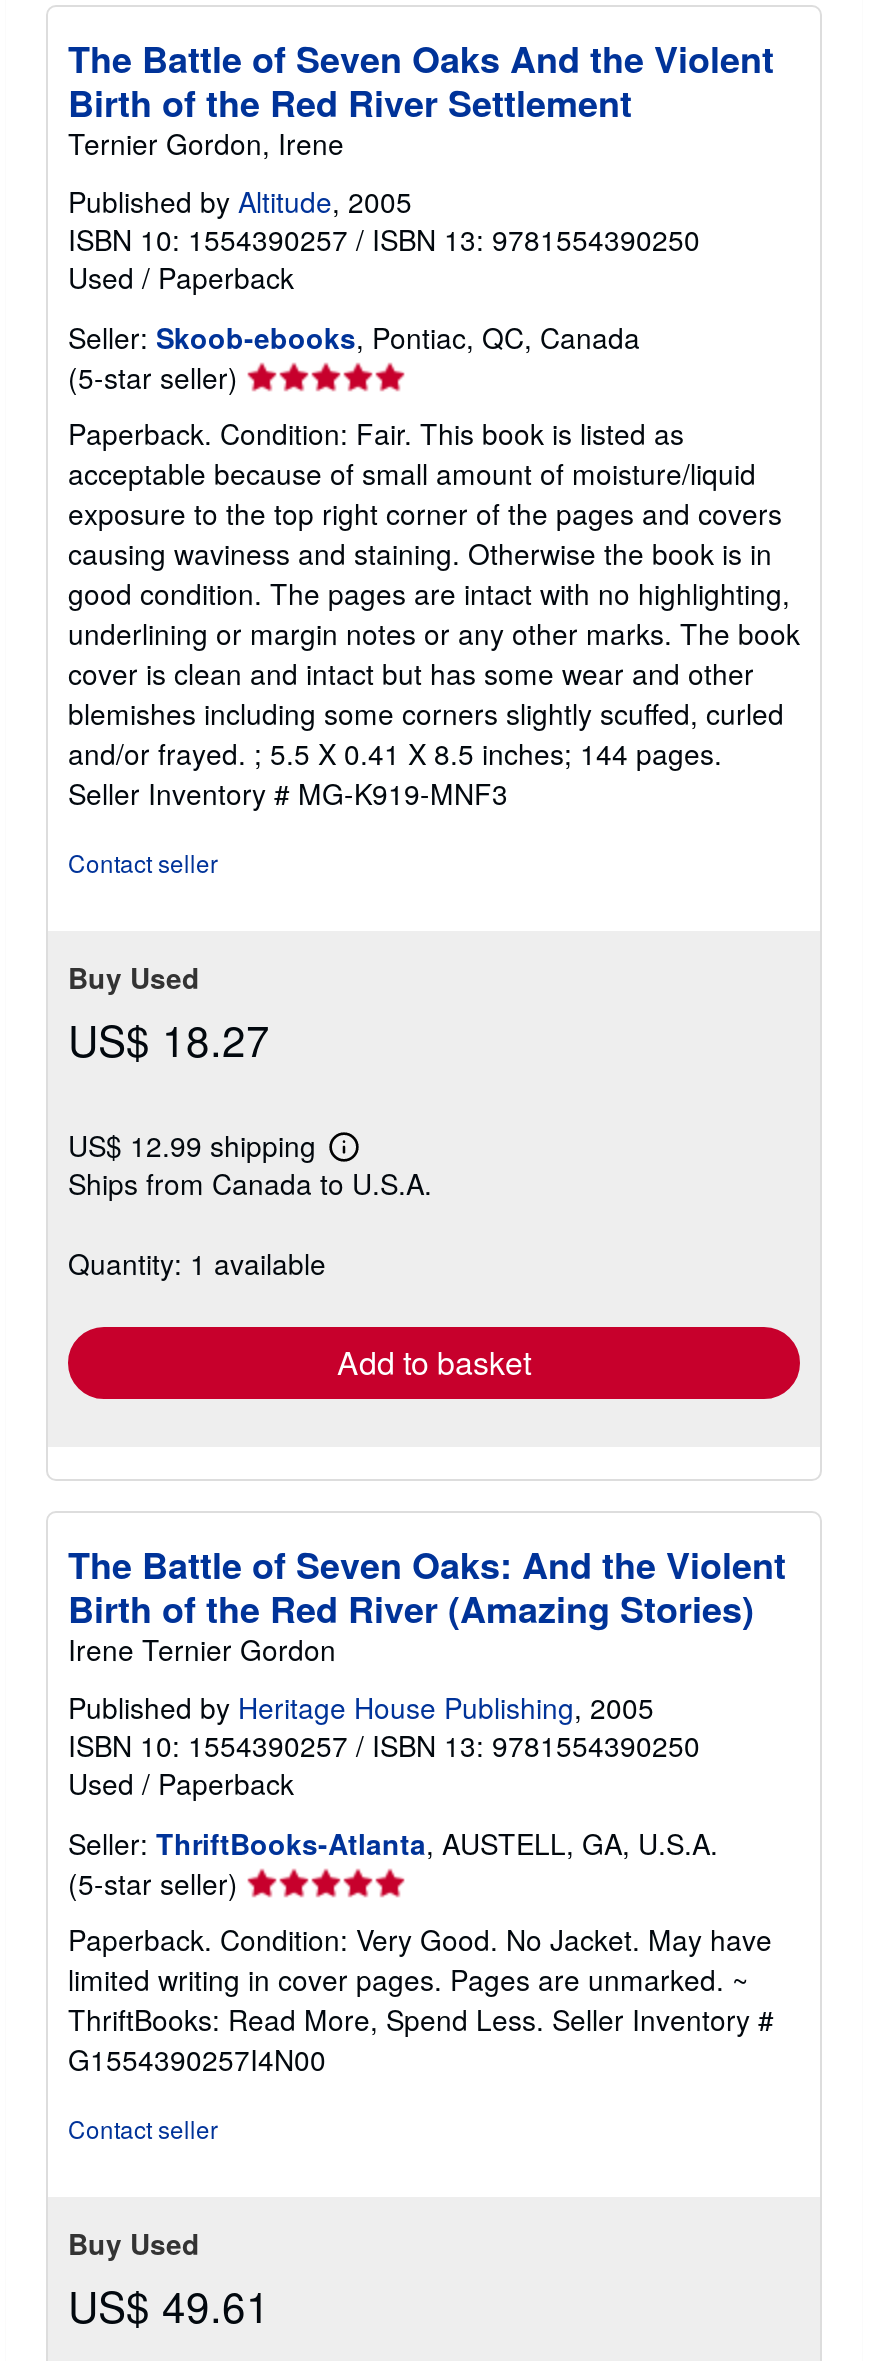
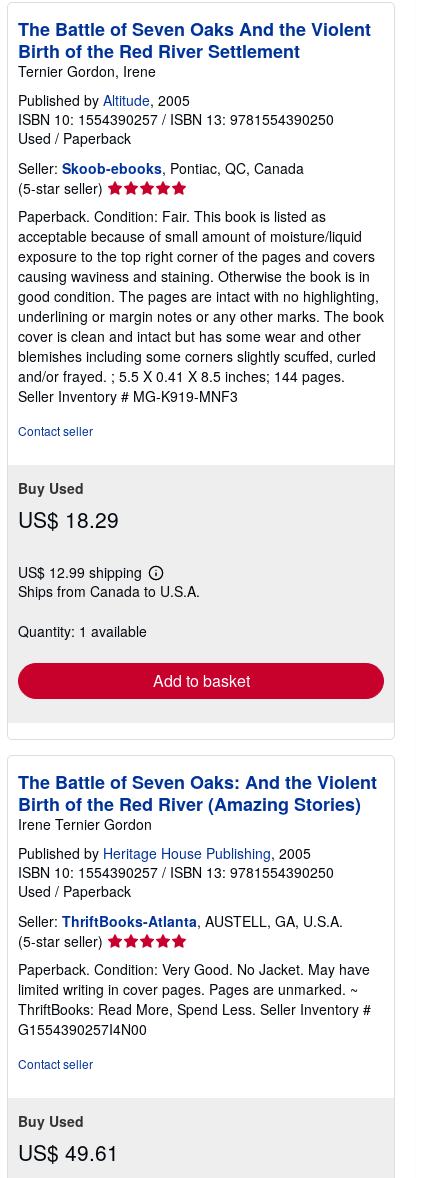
- US$ 18.27
+ US$ 18.29
